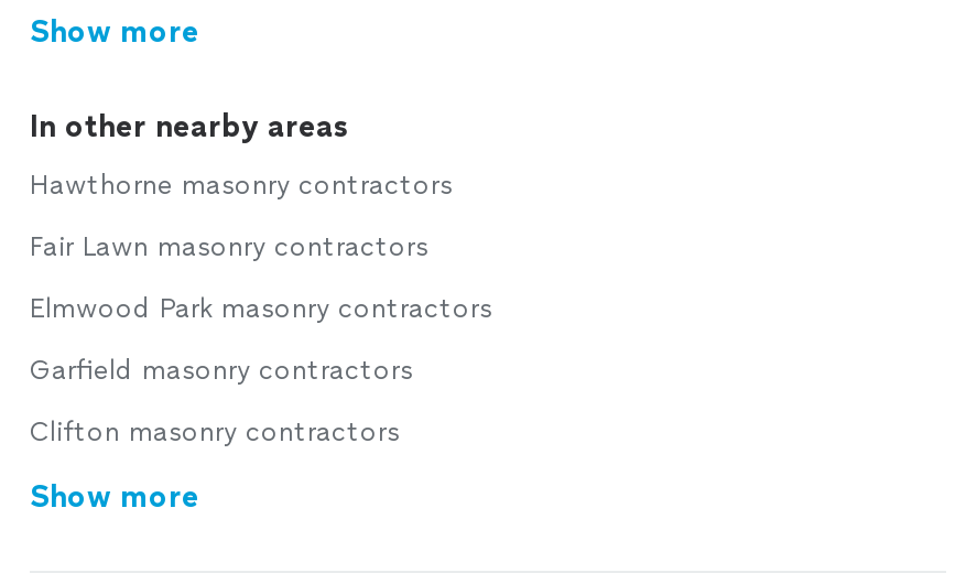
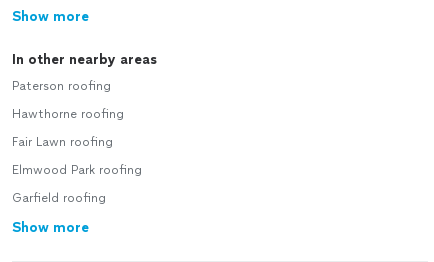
- Hawthorne masonry contractors
+ Paterson roofing

- Fair Lawn masonry contractors
+ Hawthorne roofing

- Elmwood Park masonry contractors
+ Fair Lawn roofing

- Garfield masonry contractors
+ Elmwood Park roofing

- Clifton masonry contractors
+ Garfield roofing
